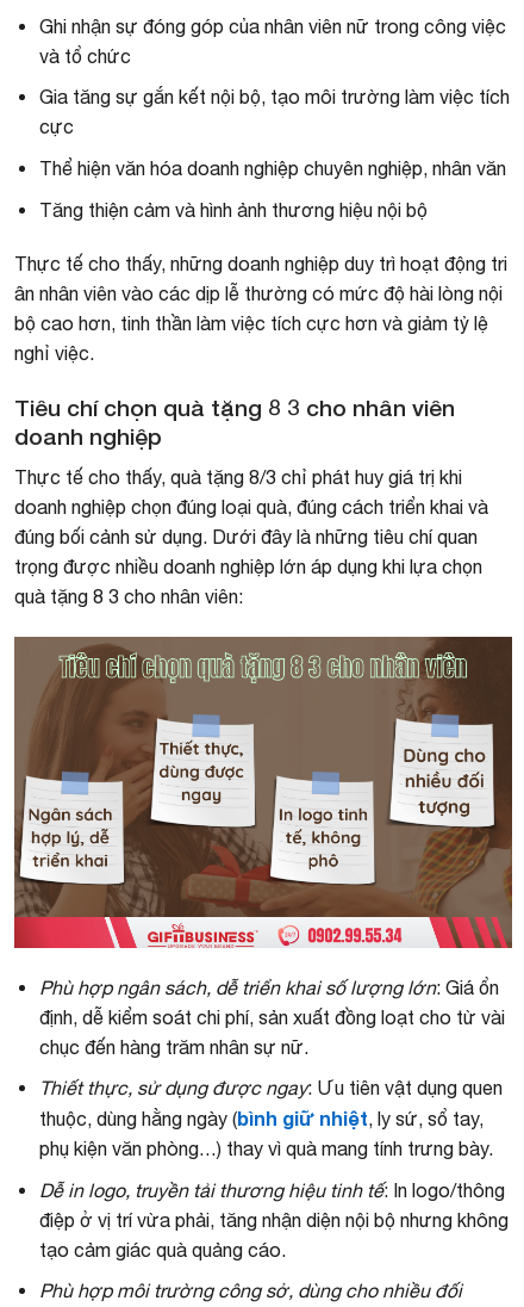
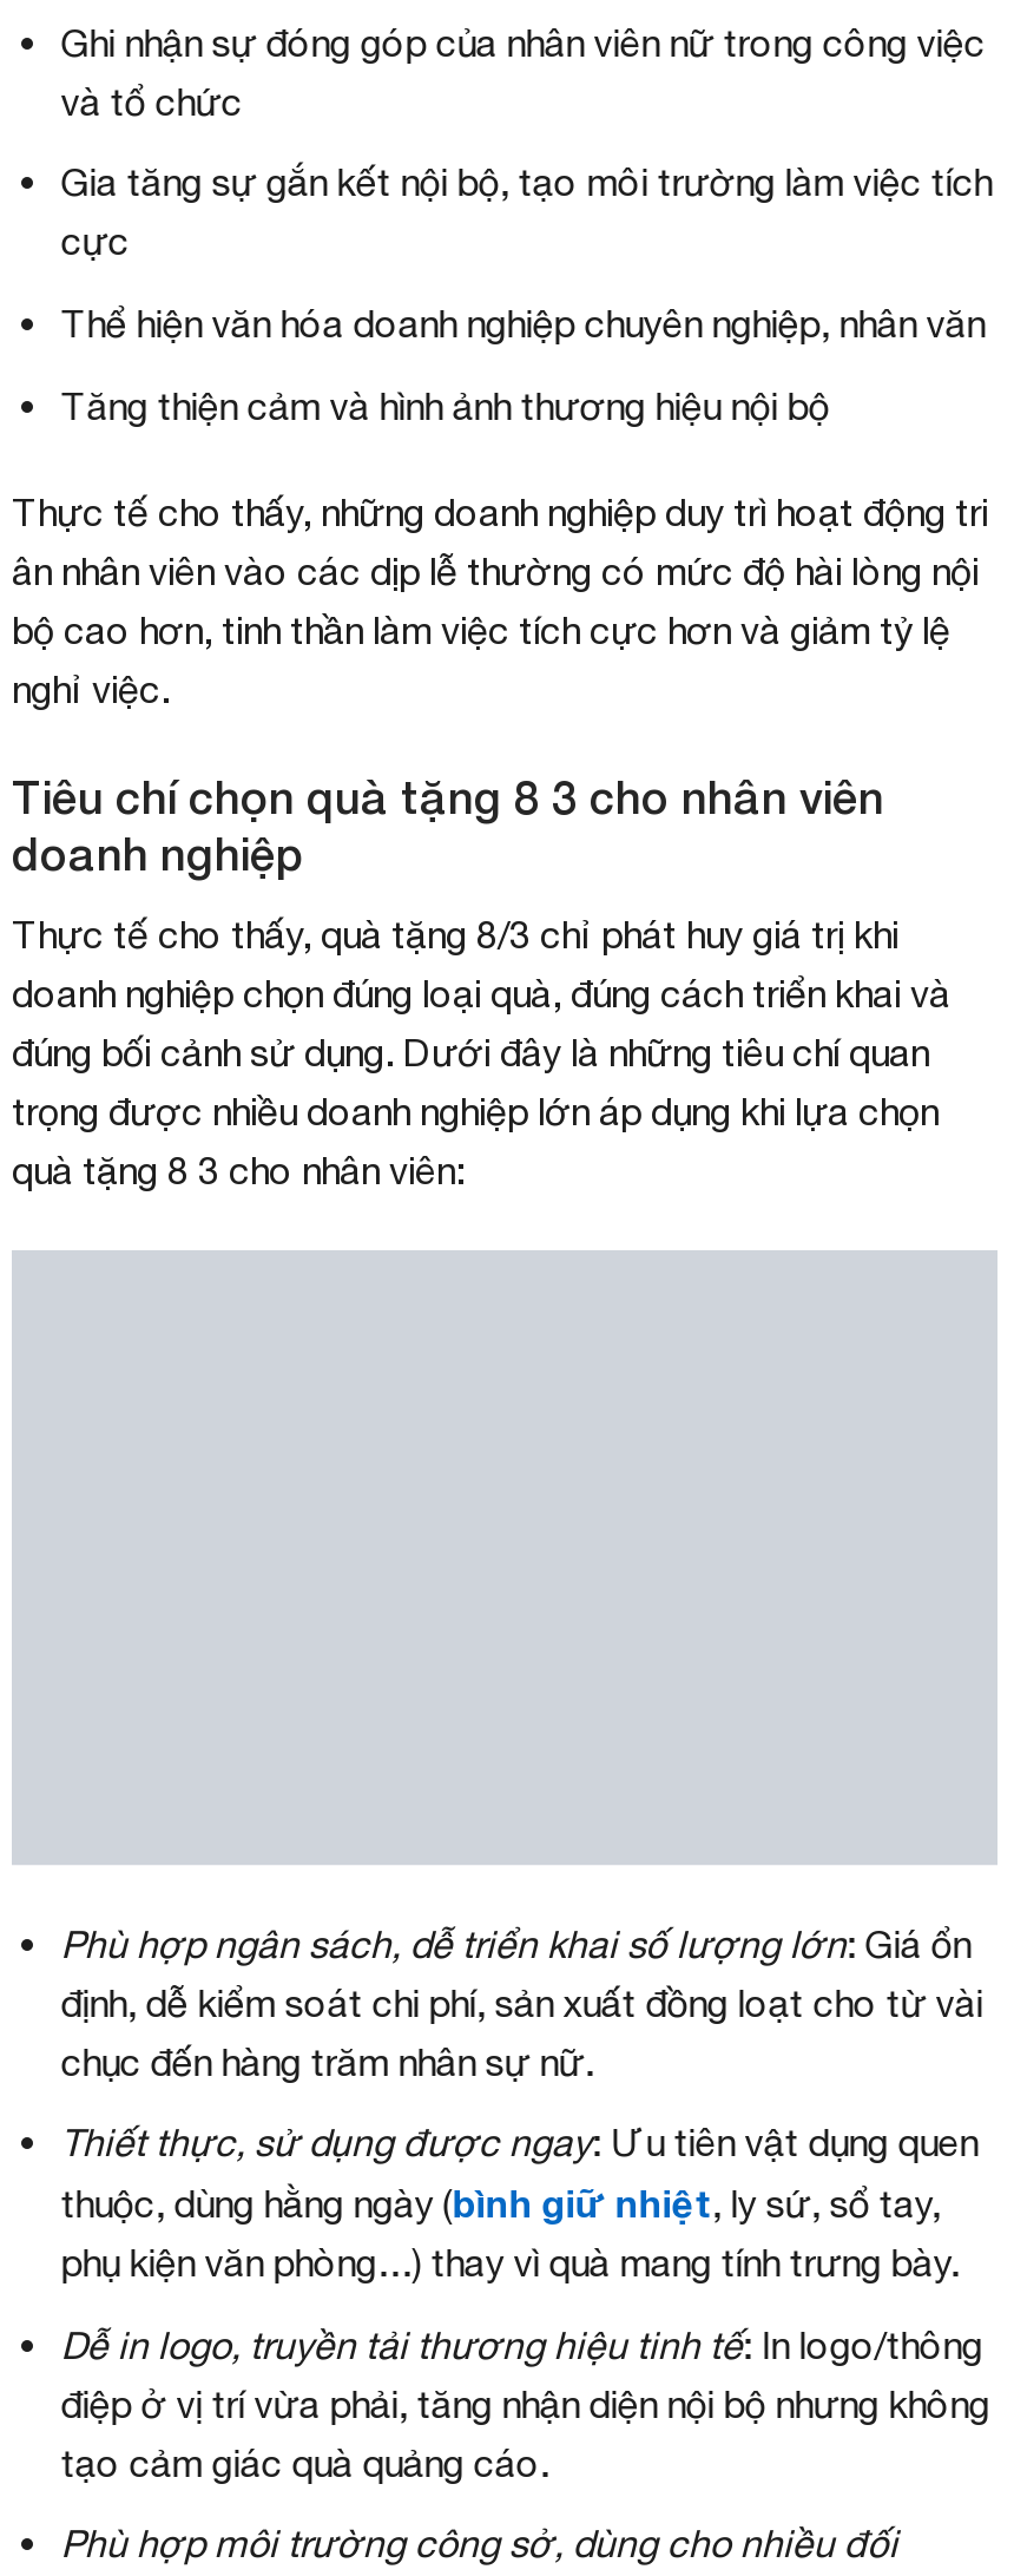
- [image]
